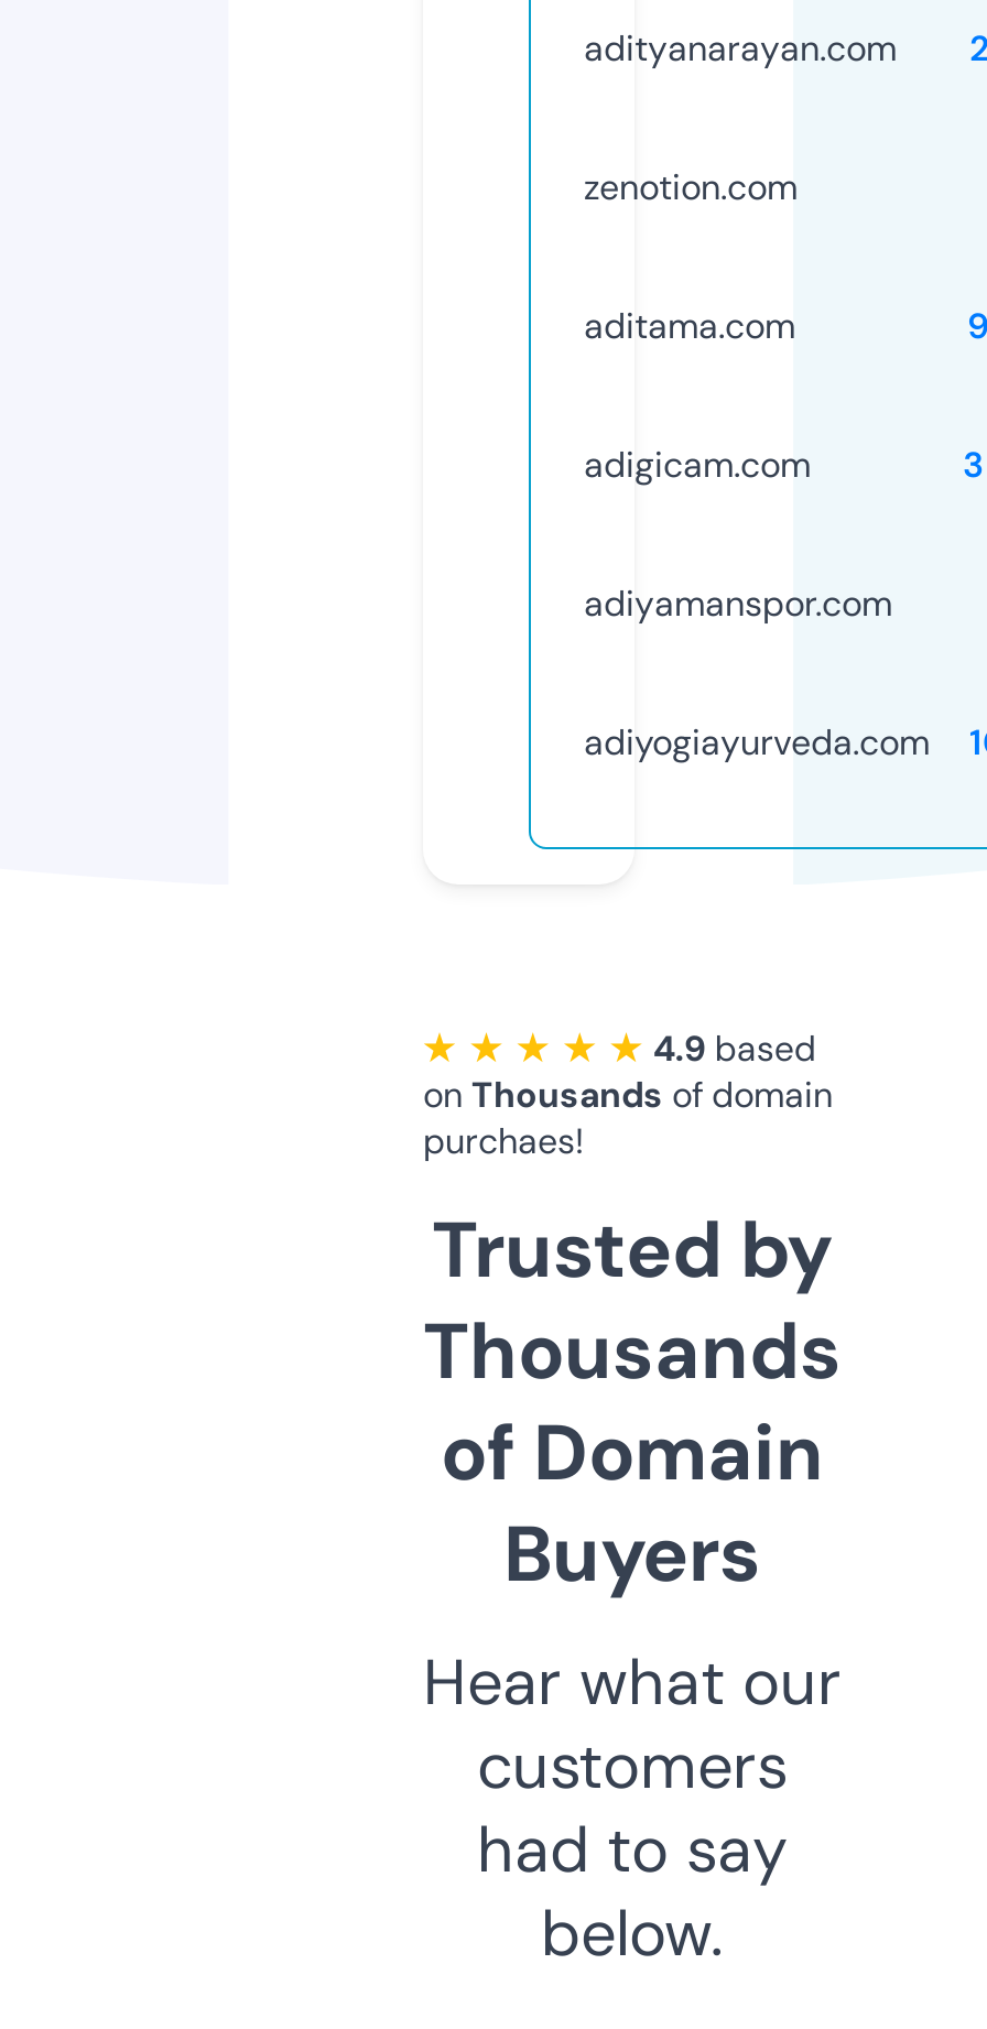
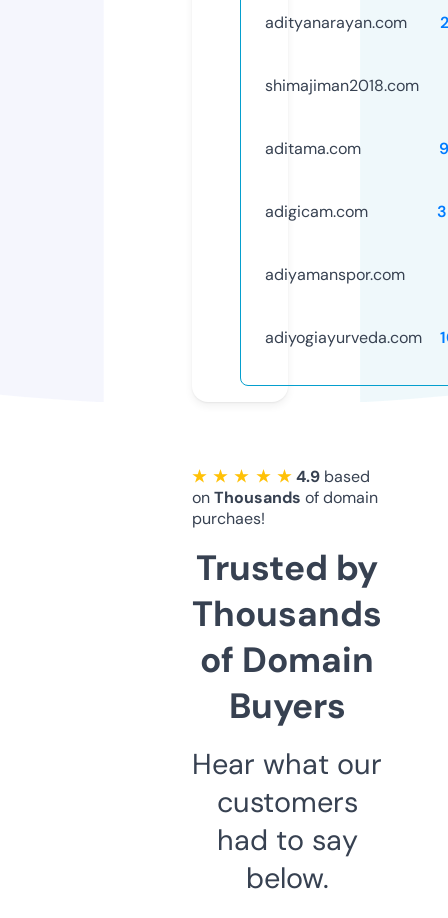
- zenotion.com
+ shimajiman2018.com
